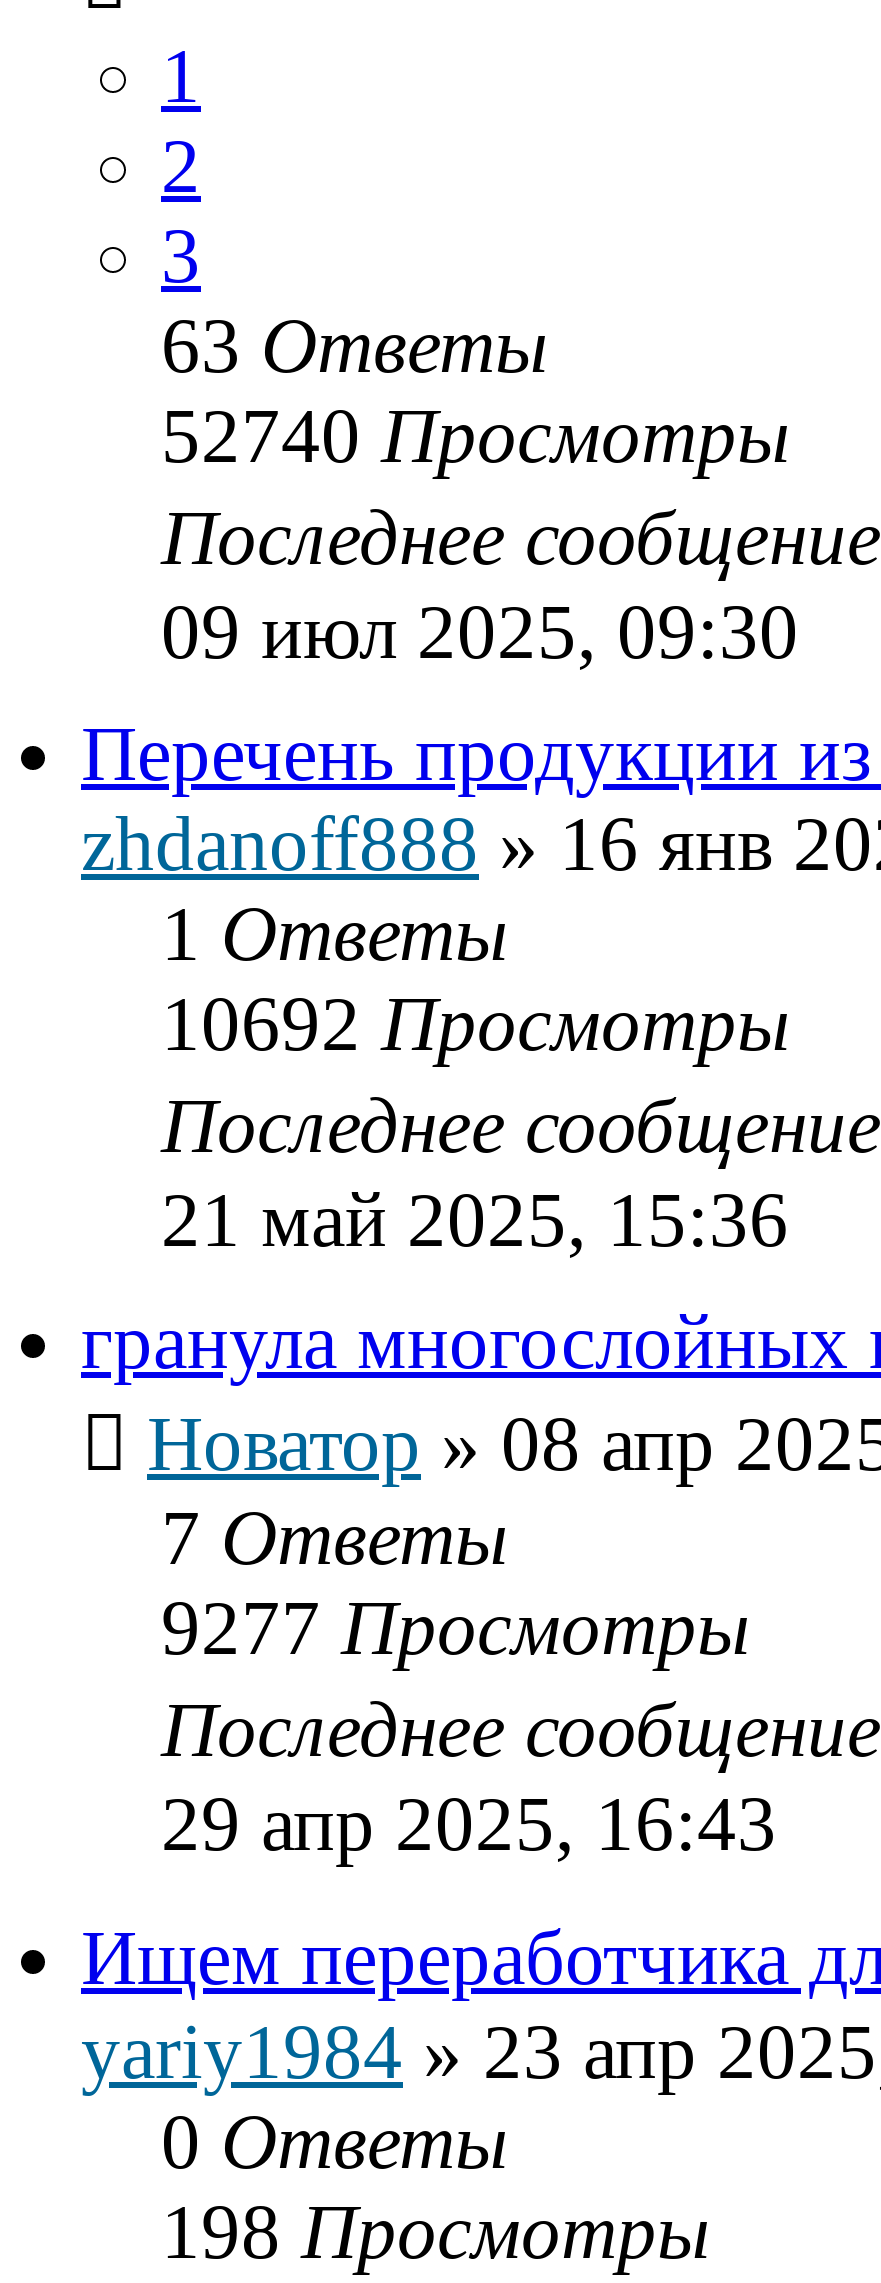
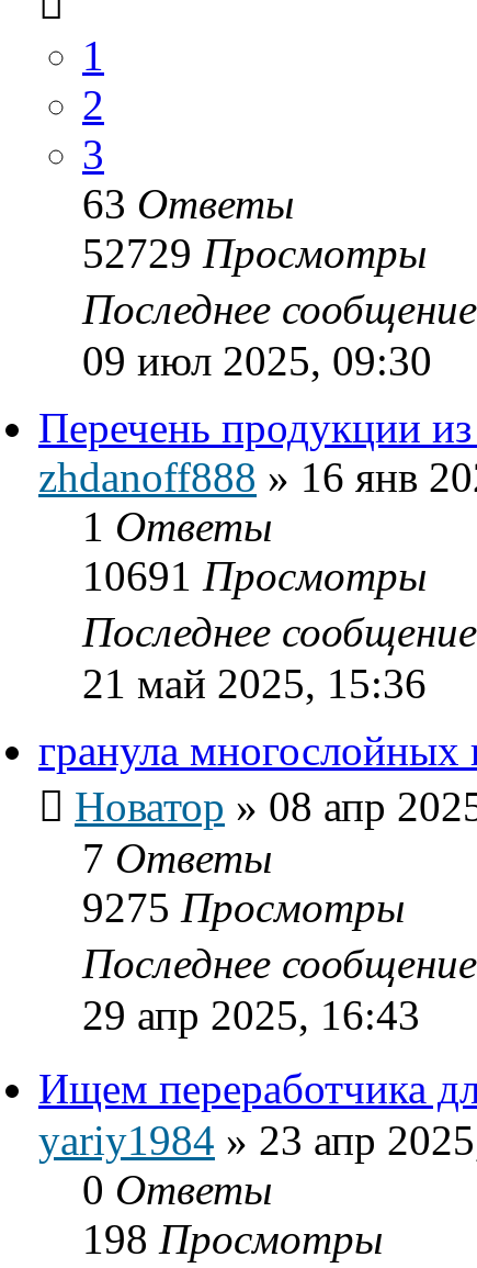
- 52740 Просмотры
+ 52729 Просмотры

- 10692 Просмотры
+ 10691 Просмотры

- 9277 Просмотры
+ 9275 Просмотры
